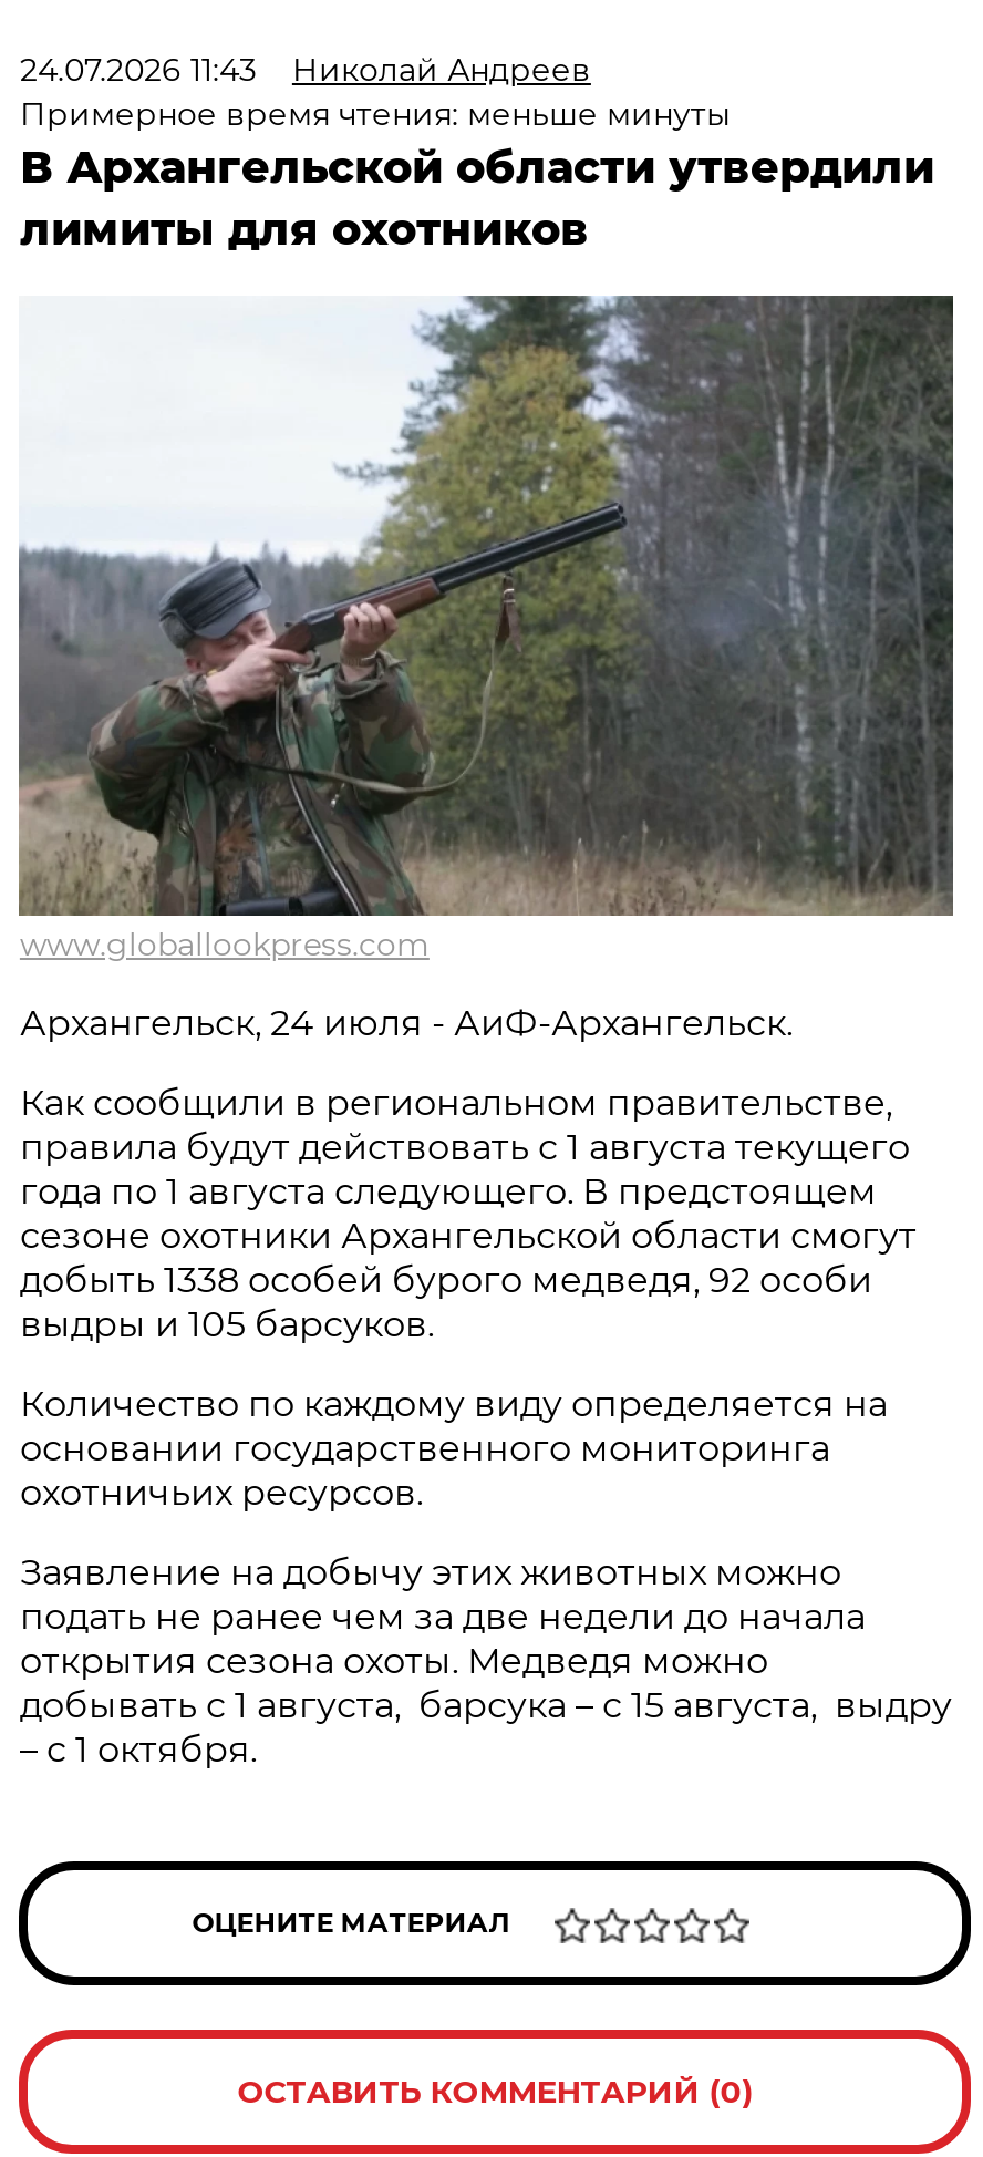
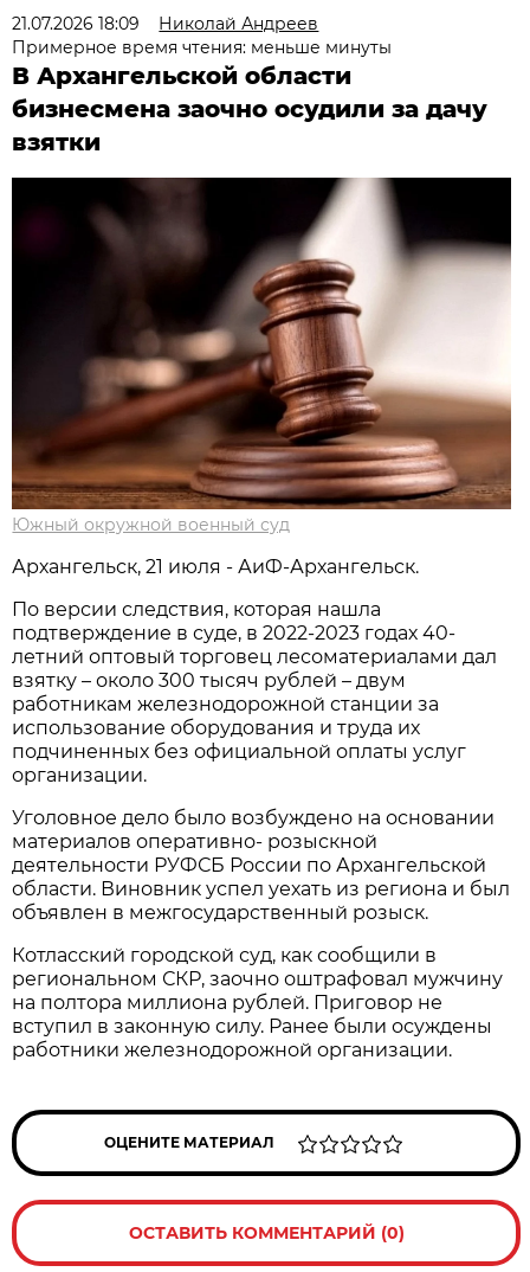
- 24.07.2026 11:43 Николай Андреев
+ 21.07.2026 18:09 Николай Андреев

- В Архангельской области утвердили
- лимиты для охотников
+ В Архангельской области
+ бизнесмена заочно осудили за дачу
+ взятки

- [image]
- www.globallookpress.com
+ [image]
+ Южный окружной военный суд

- Архангельск, 24 июля - АиФ-Архангельск.
+ Архангельск, 21 июля - АиФ-Архангельск.

- Как сообщили в региональном правительстве,
- правила будут действовать с 1 августа текущего
- года по 1 августа следующего. В предстоящем
- сезоне охотники Архангельской области смогут
- добыть 1338 особей бурого медведя, 92 особи
- выдры и 105 барсуков.
+ По версии следствия, которая нашла
+ подтверждение в суде, в 2022-2023 годах 40-
+ летний оптовый торговец лесоматериалами дал
+ взятку – около 300 тысяч рублей – двум
+ работникам железнодорожной станции за
+ использование оборудования и труда их
+ подчиненных без официальной оплаты услуг
+ организации.

- Количество по каждому виду определяется на
- основании государственного мониторинга
- охотничьих ресурсов.
+ Уголовное дело было возбуждено на основании
+ материалов оперативно- розыскной
+ деятельности РУФСБ России по Архангельской
+ области. Виновник успел уехать из региона и был
+ объявлен в межгосударственный розыск.

- Заявление на добычу этих животных можно
- подать не ранее чем за две недели до начала
- открытия сезона охоты. Медведя можно
- добывать с 1 августа, барсука – с 15 августа, выдру
- – с 1 октября.
+ Котласский городской суд, как сообщили в
+ региональном СКР, заочно оштрафовал мужчину
+ на полтора миллиона рублей. Приговор не
+ вступил в законную силу. Ранее были осуждены
+ работники железнодорожной организации.
